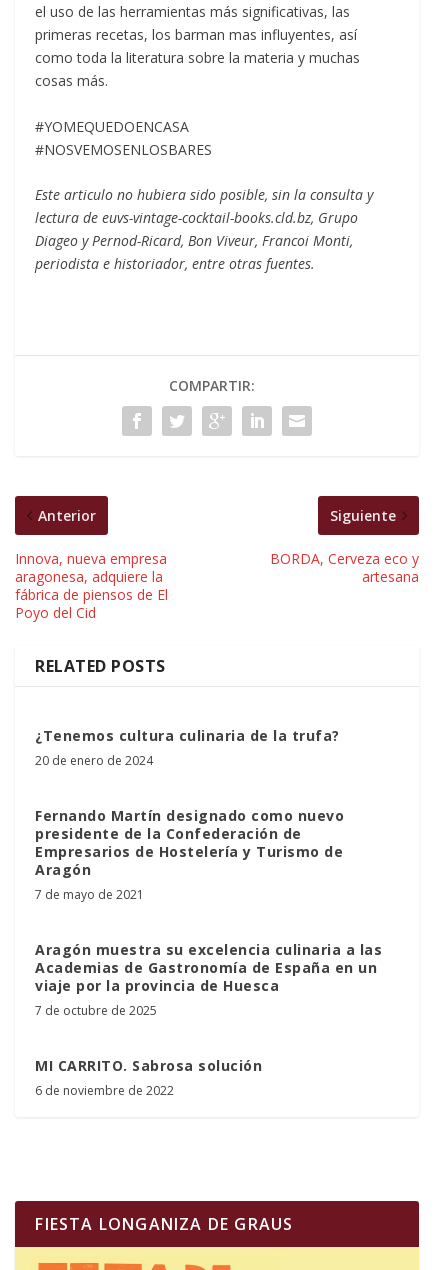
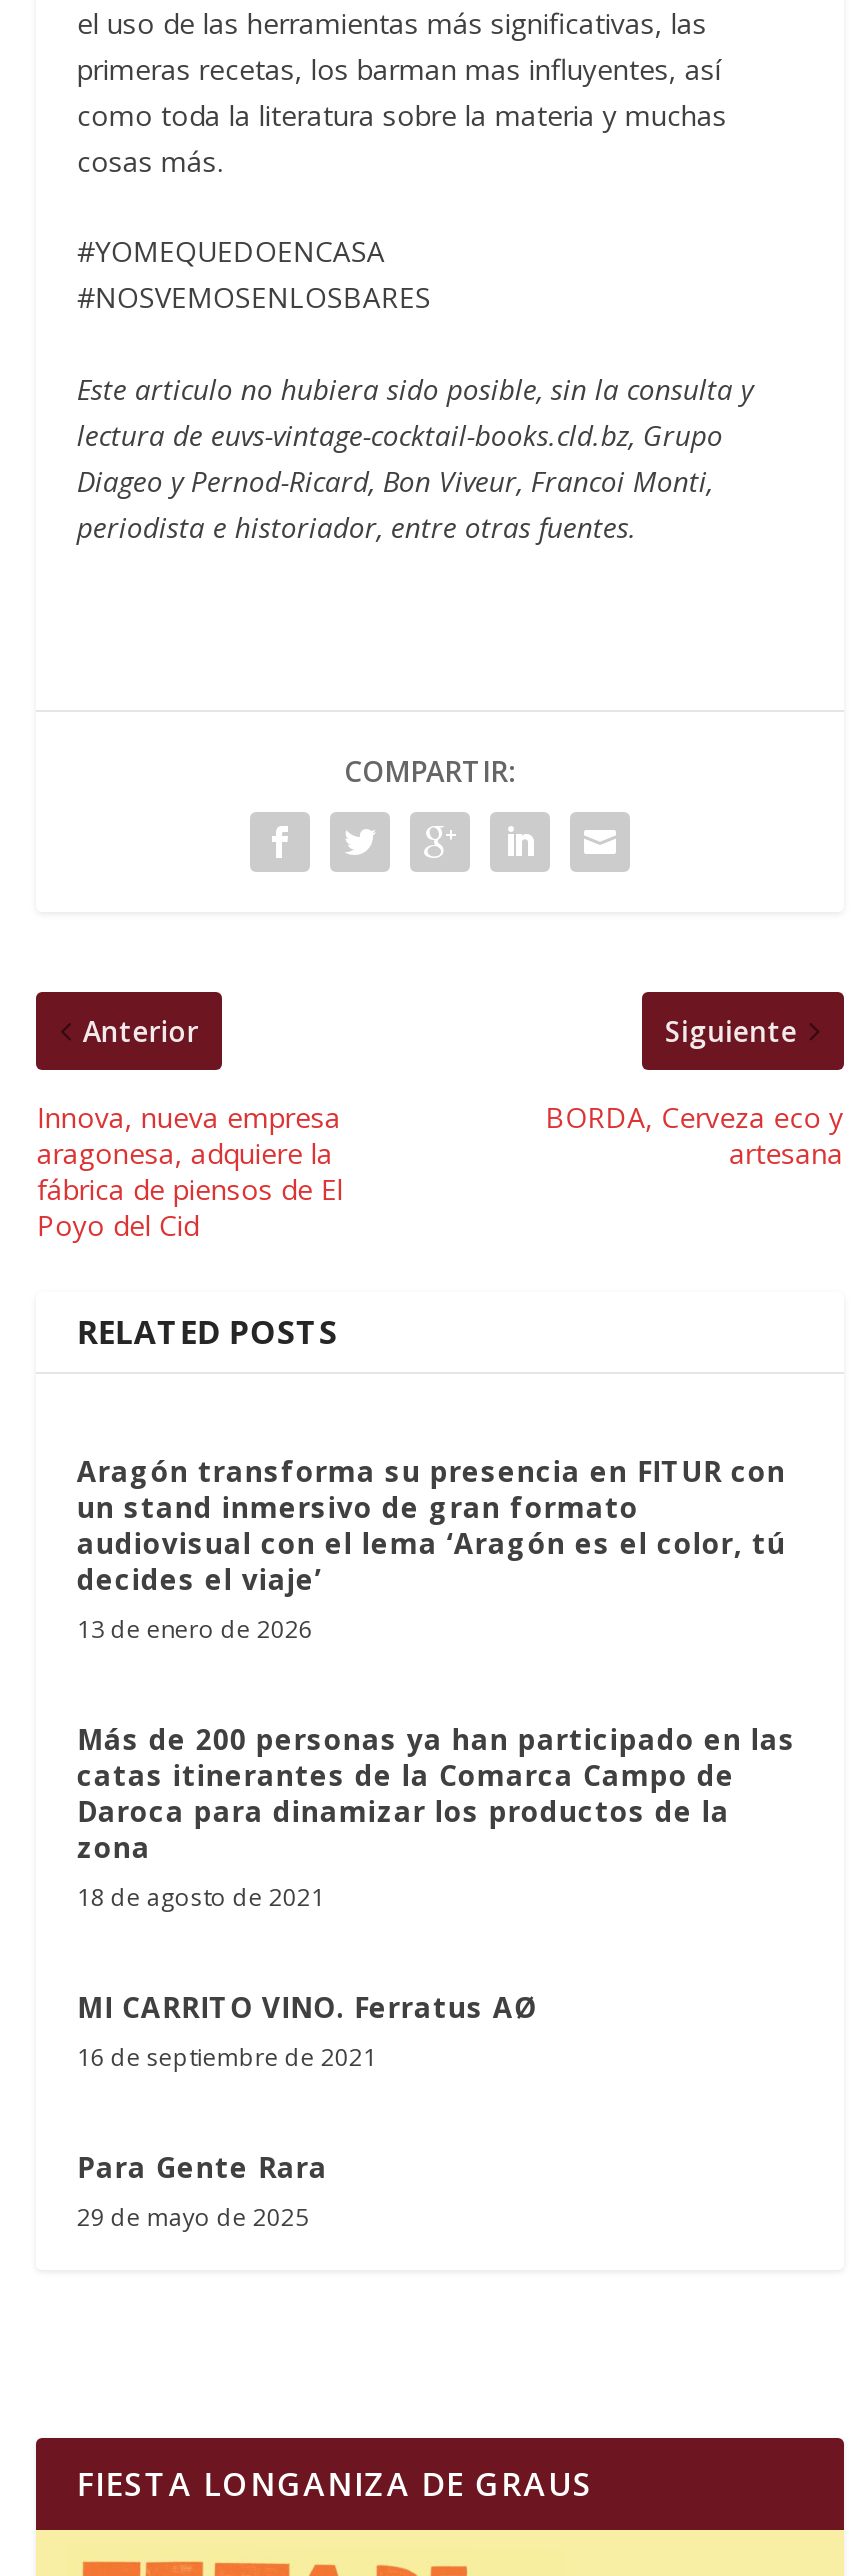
- ¿Tenemos cultura culinaria de la trufa?
- 20 de enero de 2024
+ Aragón transforma su presencia en FITUR con
+ un stand inmersivo de gran formato
+ audiovisual con el lema ‘Aragón es el color, tú
+ decides el viaje’
+ 13 de enero de 2026

- Fernando Martín designado como nuevo
- presidente de la Confederación de
- Empresarios de Hostelería y Turismo de
- Aragón
- 7 de mayo de 2021
+ Más de 200 personas ya han participado en las
+ catas itinerantes de la Comarca Campo de
+ Daroca para dinamizar los productos de la
+ zona
+ 18 de agosto de 2021

- Aragón muestra su excelencia culinaria a las
- Academias de Gastronomía de España en un
- viaje por la provincia de Huesca
- 7 de octubre de 2025
+ MI CARRITO VINO. Ferratus AØ
+ 16 de septiembre de 2021

- MI CARRITO. Sabrosa solución
- 6 de noviembre de 2022
+ Para Gente Rara
+ 29 de mayo de 2025
